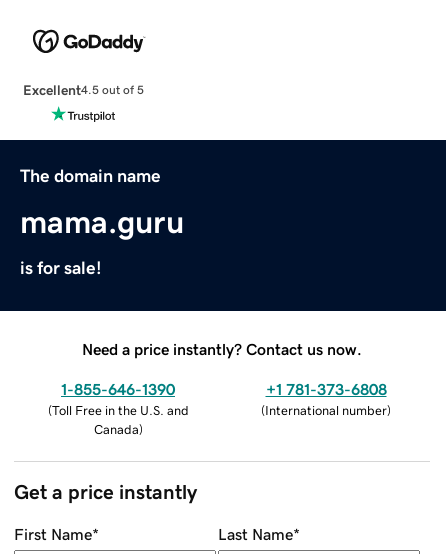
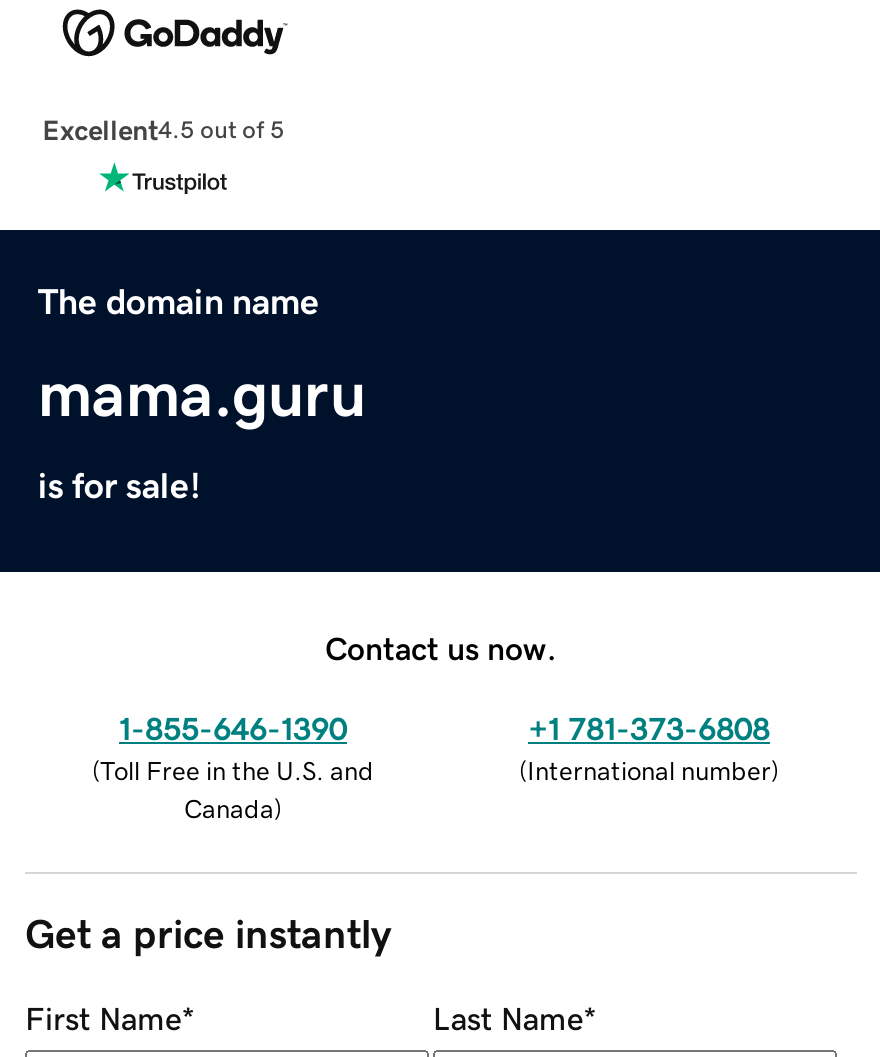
- Need a price instantly? Contact us now.
+ Contact us now.
